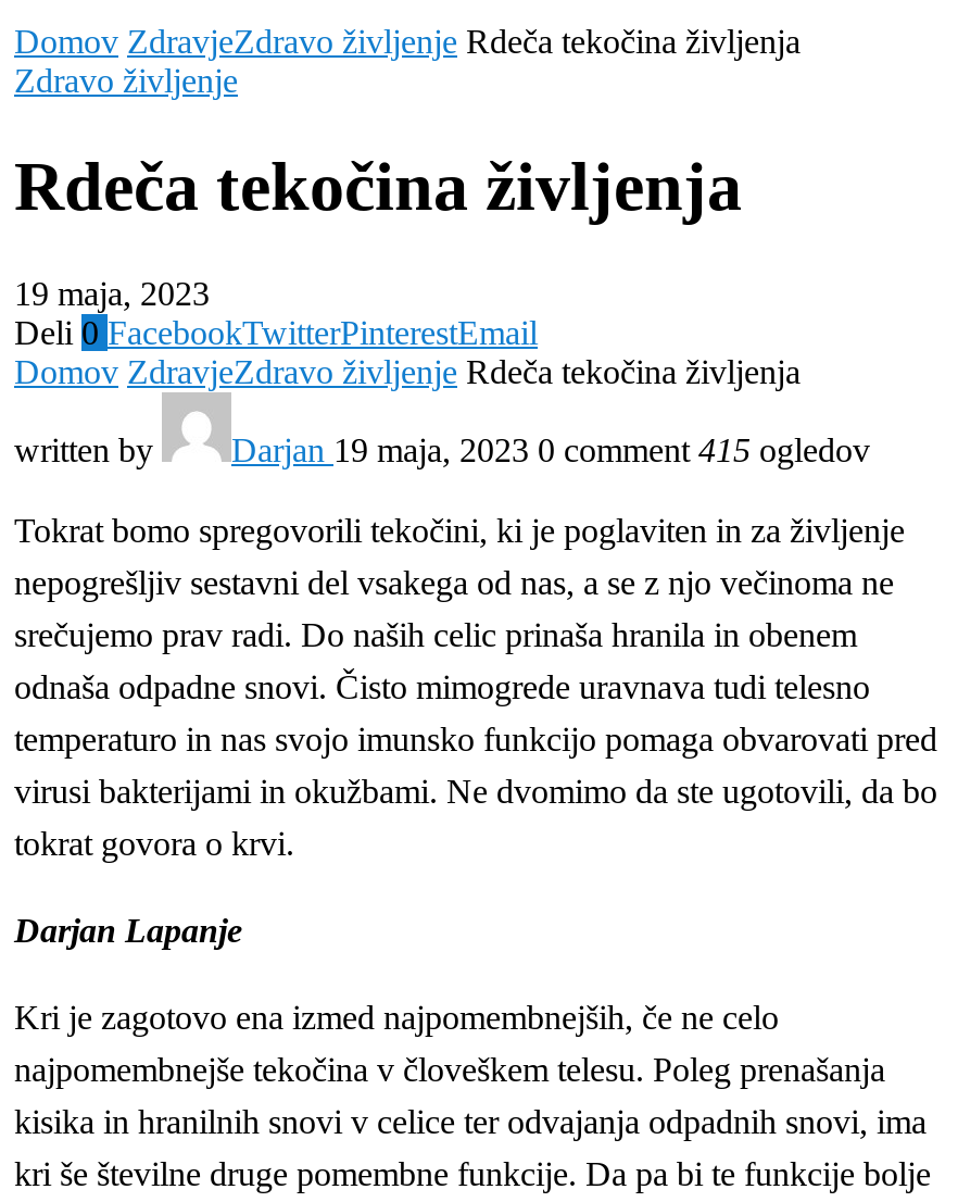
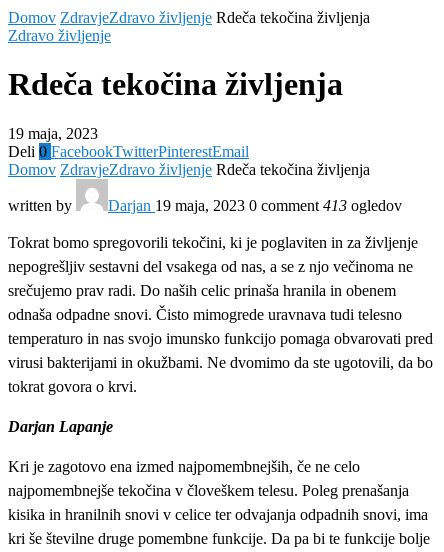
- Darjan 19 maja, 2023 0 comment 415 ogledov
+ Darjan 19 maja, 2023 0 comment 413 ogledov
